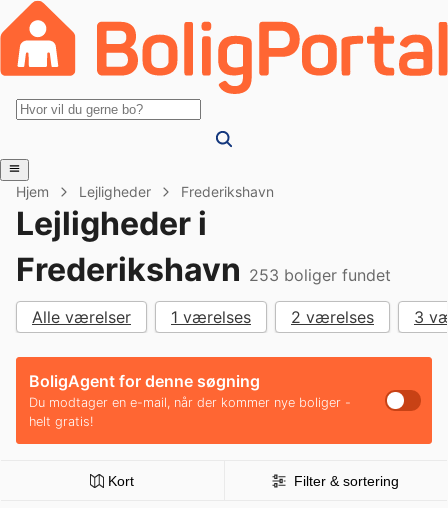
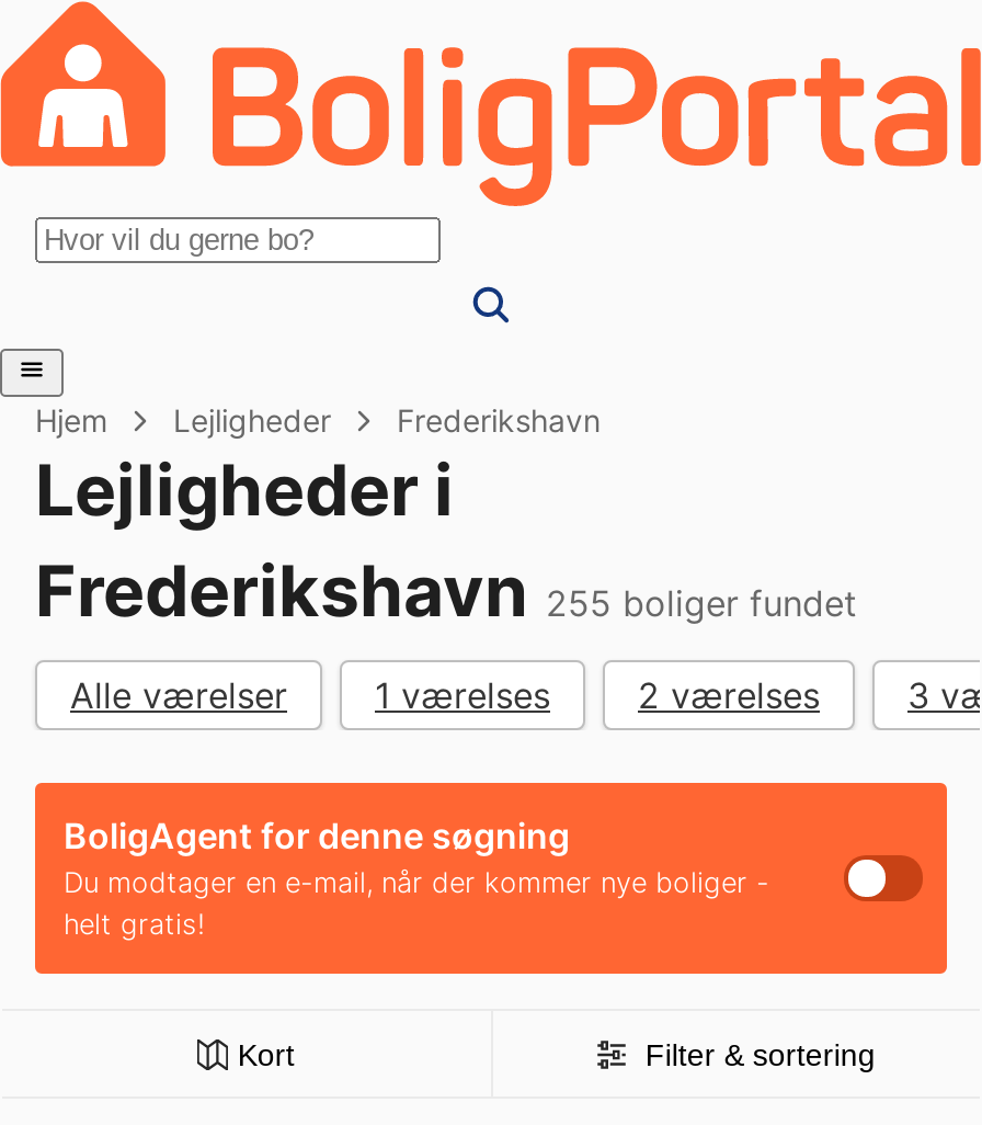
- Frederikshavn 253 boliger fundet
+ Frederikshavn 255 boliger fundet
